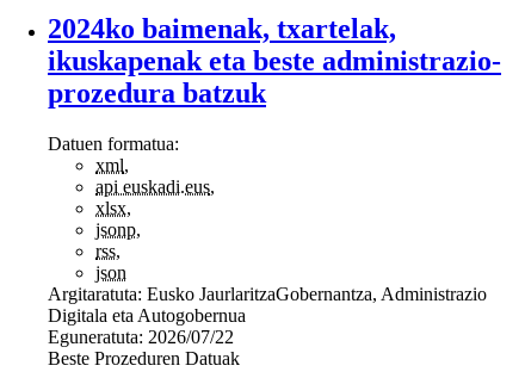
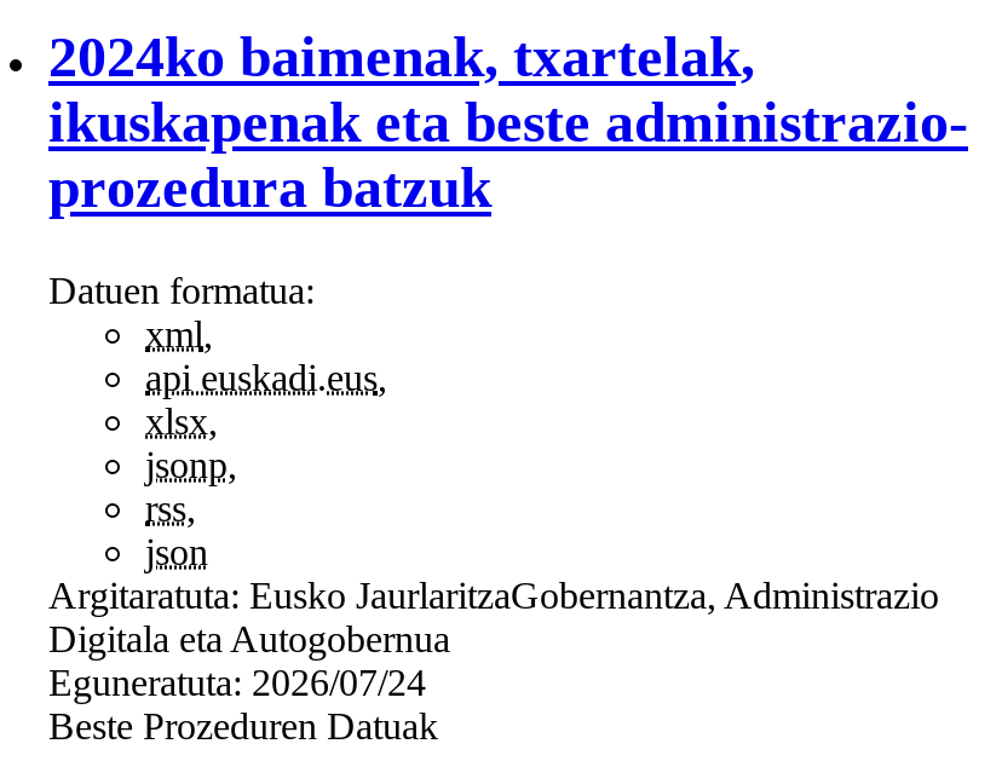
- Eguneratuta: 2026/07/22
+ Eguneratuta: 2026/07/24
